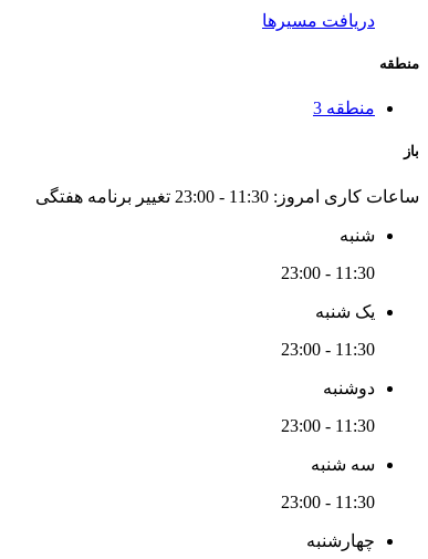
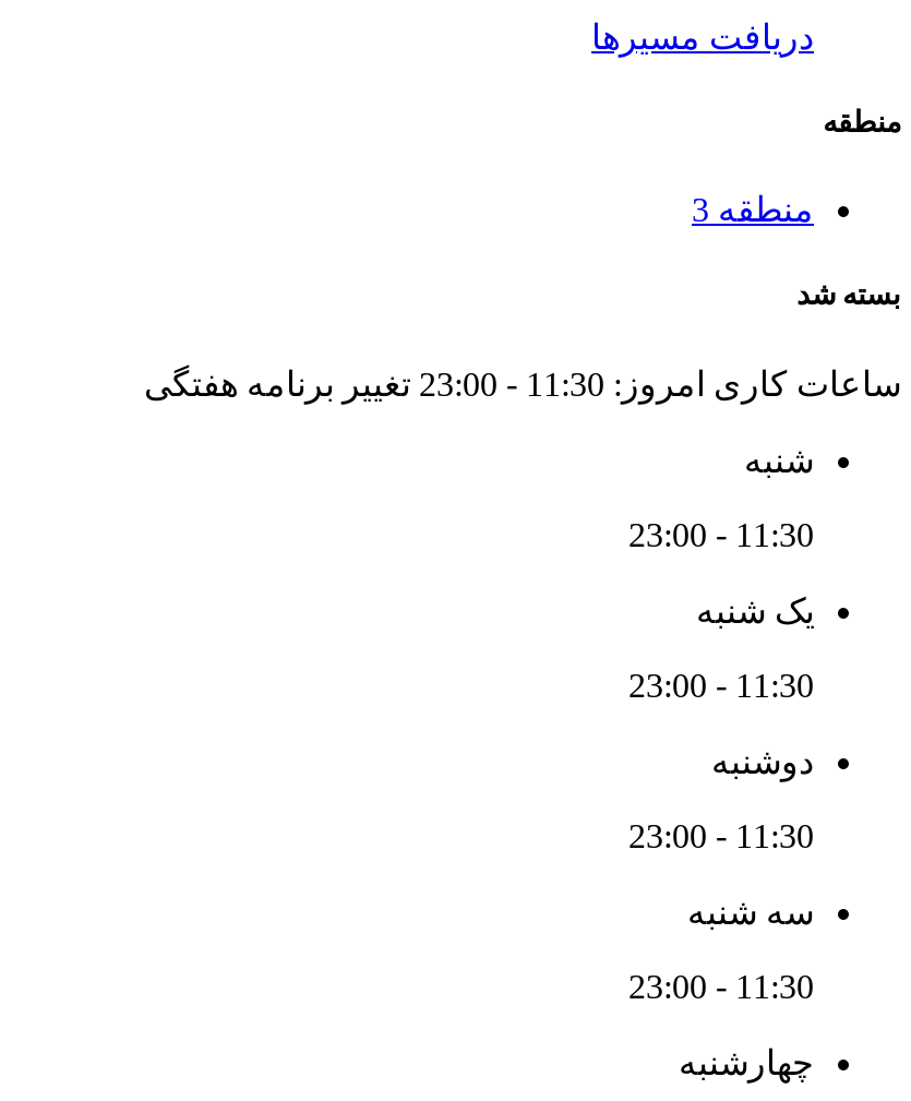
- باز
+ بسته شد
